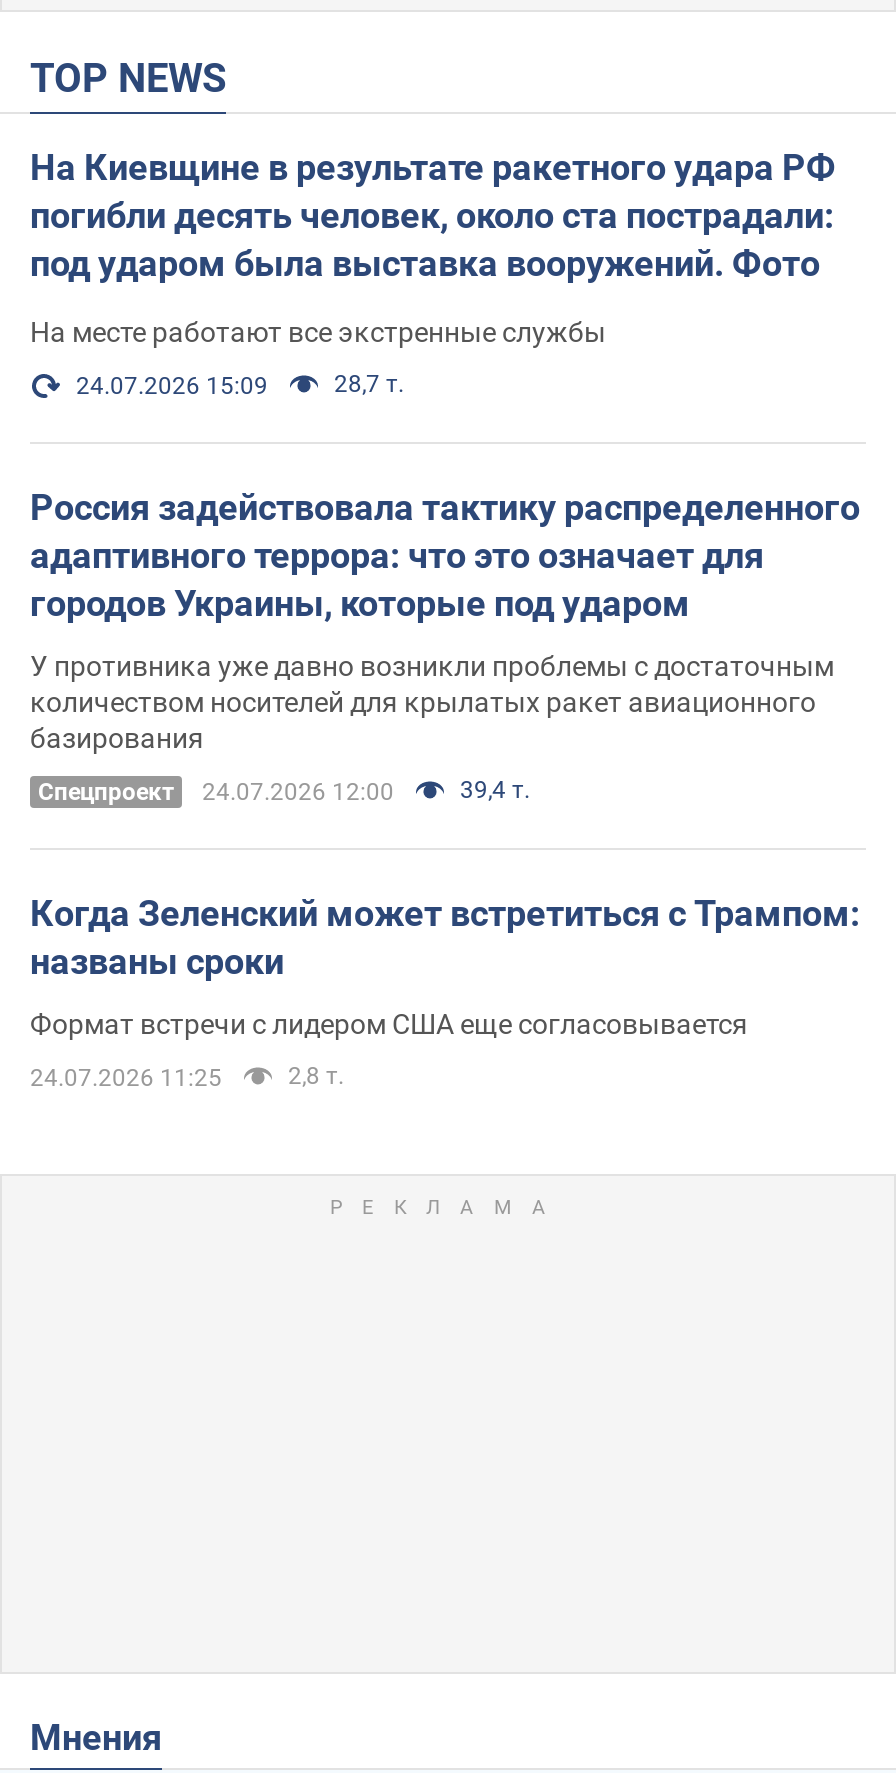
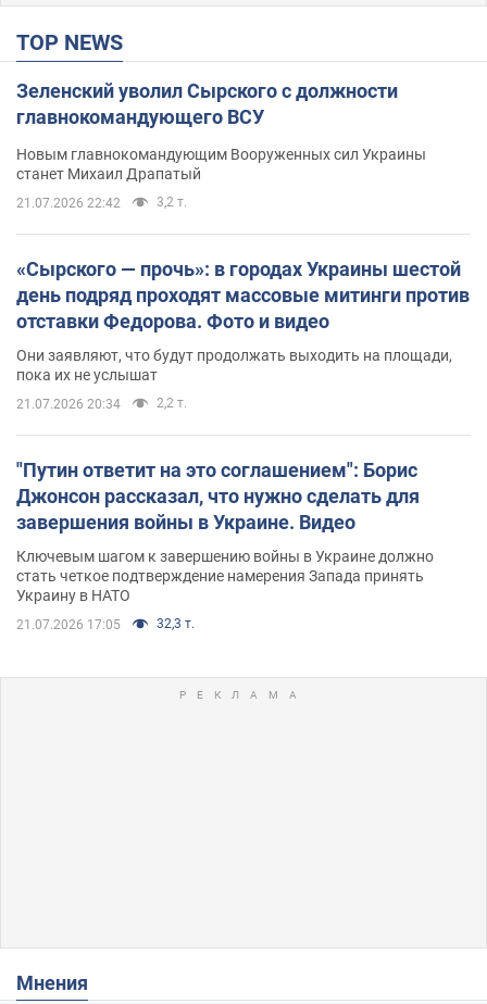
- На Киевщине в результате ракетного удара РФ
- погибли десять человек, около ста пострадали:
- под ударом была выставка вооружений. Фото
+ Зеленский уволил Сырского с должности
+ главнокомандующего ВСУ

- На месте работают все экстренные службы
+ Новым главнокомандующим Вооруженных сил Украины
+ станет Михаил Драпатый

- 24.07.2026 15:09
- 28,7 т.
+ 21.07.2026 22:42
+ 3,2 т.

- Россия задействовала тактику распределенного
- адаптивного террора: что это означает для
- городов Украины, которые под ударом
+ «Сырского — прочь»: в городах Украины шестой
+ день подряд проходят массовые митинги против
+ отставки Федорова. Фото и видео

- У противника уже давно возникли проблемы с достаточным
- количеством носителей для крылатых ракет авиационного
- базирования
+ Они заявляют, что будут продолжать выходить на площади,
+ пока их не услышат

- Спецпроект
- 24.07.2026 12:00
- 39,4 т.
+ 21.07.2026 20:34
+ 2,2 т.

- Когда Зеленский может встретиться с Трампом:
- названы сроки
+ "Путин ответит на это соглашением": Борис
+ Джонсон рассказал, что нужно сделать для
+ завершения войны в Украине. Видео

- Формат встречи с лидером США еще согласовывается
+ Ключевым шагом к завершению войны в Украине должно
+ стать четкое подтверждение намерения Запада принять
+ Украину в НАТО

- 24.07.2026 11:25
- 2,8 т.
+ 21.07.2026 17:05
+ 32,3 т.
